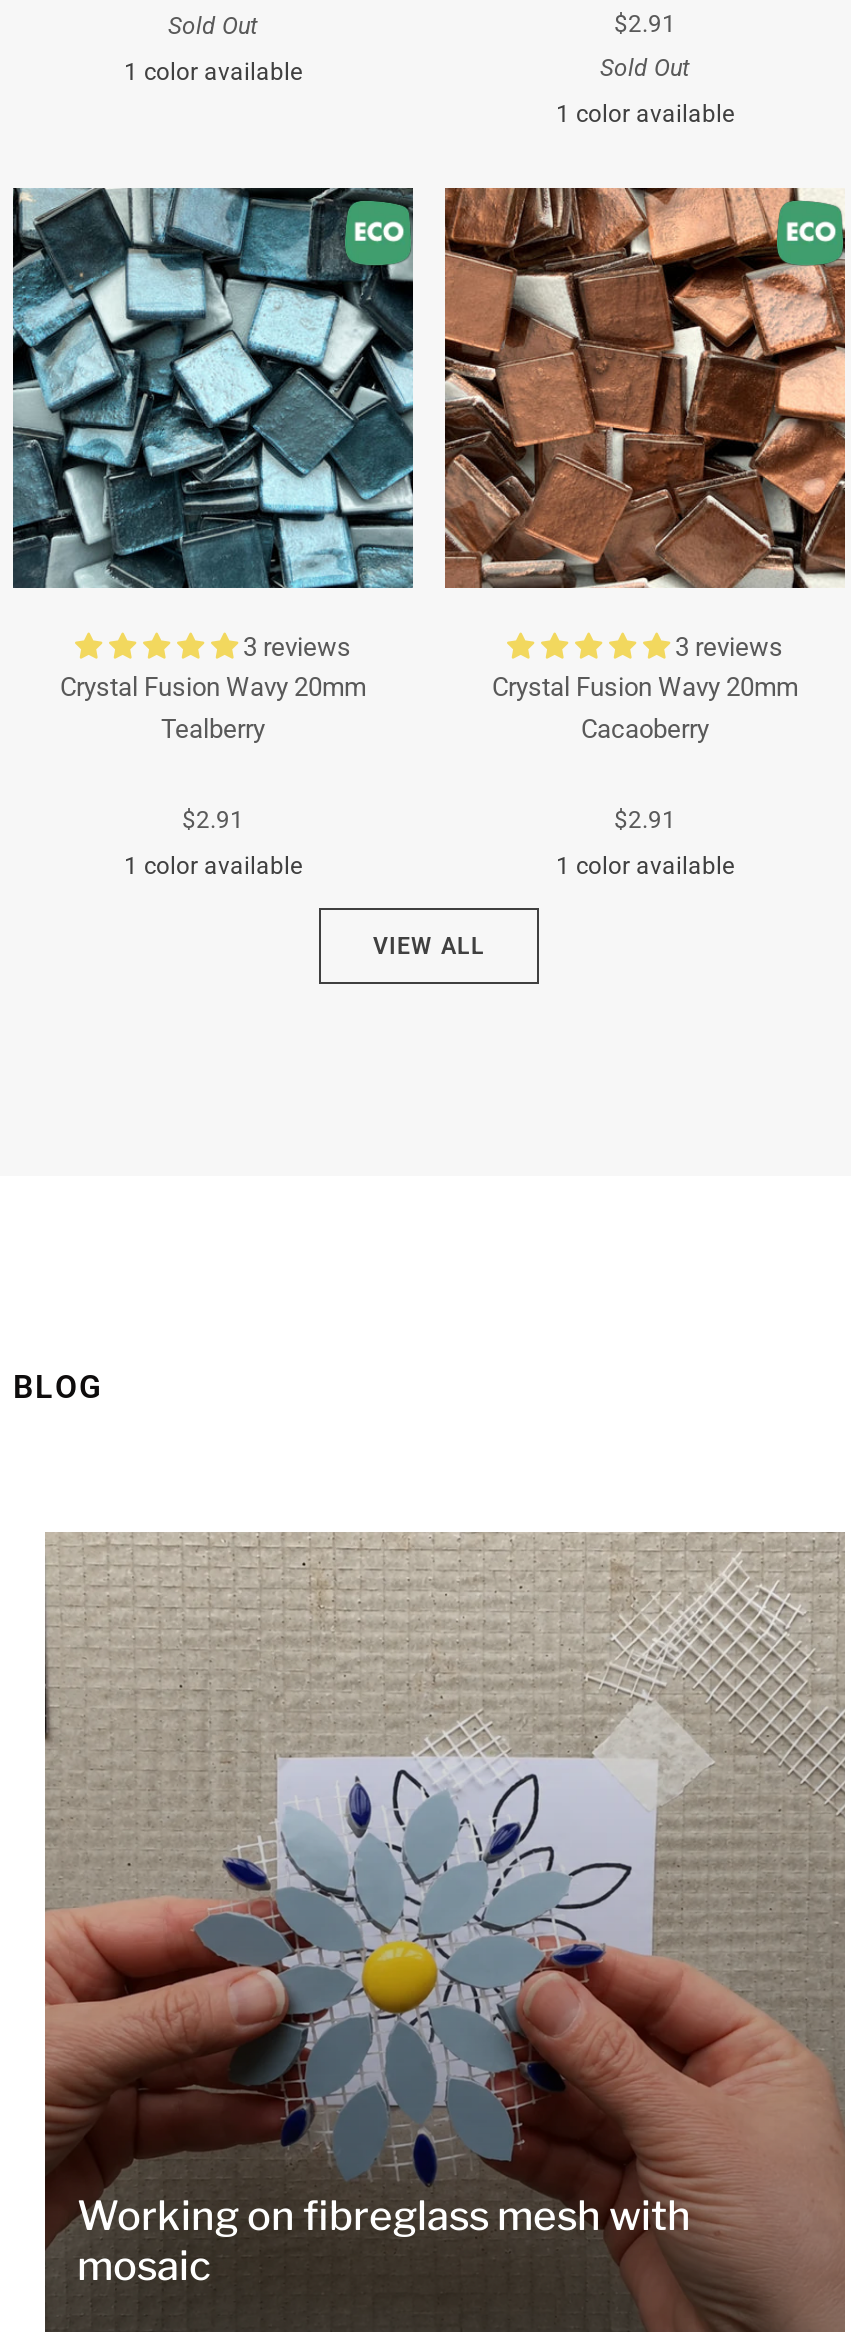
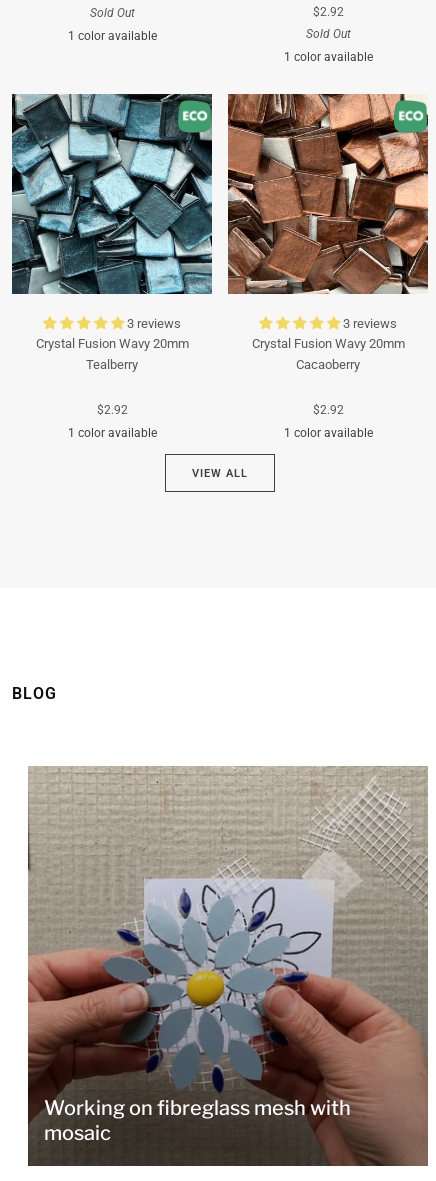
- $2.91
+ $2.92

- $2.91
+ $2.92

- $2.91
+ $2.92
